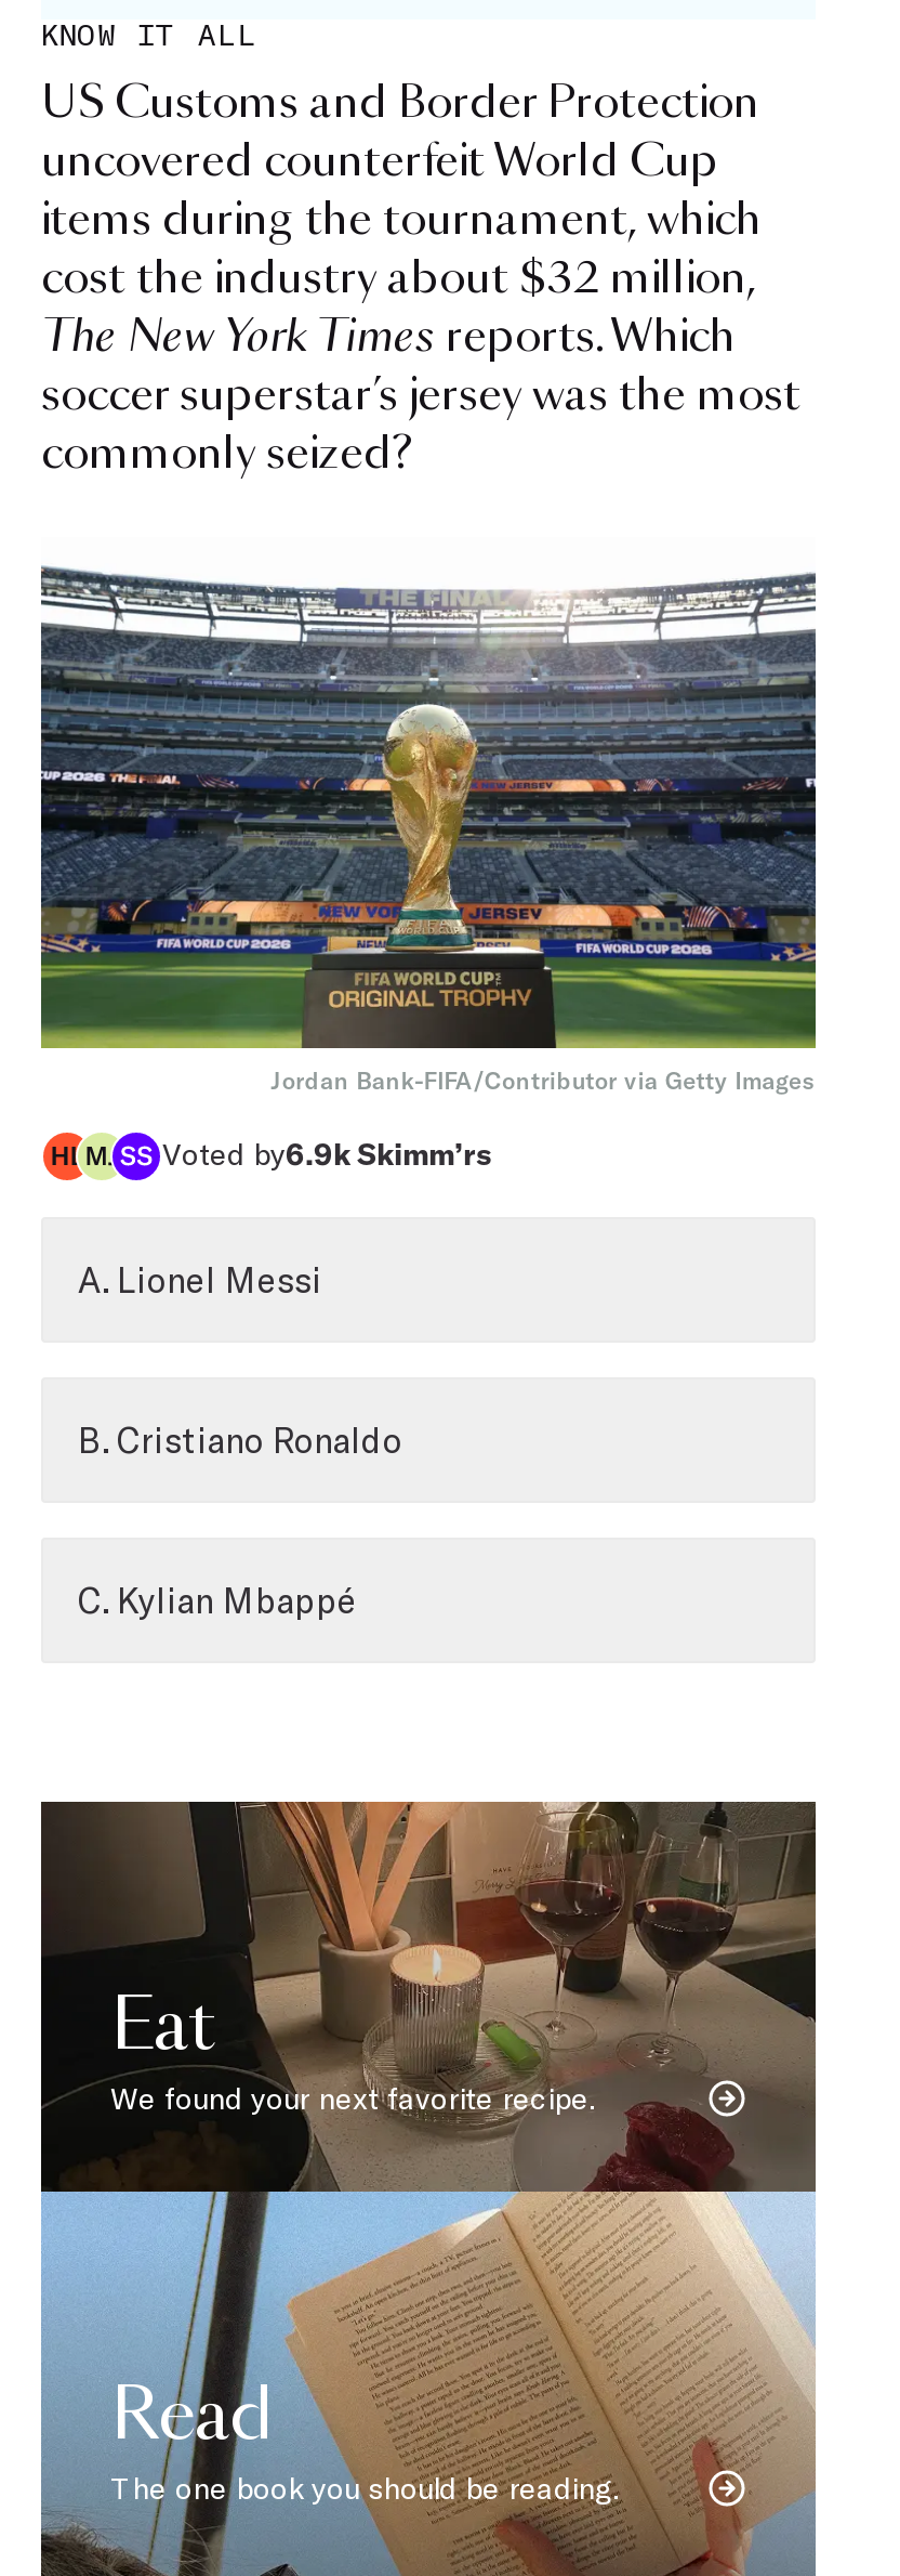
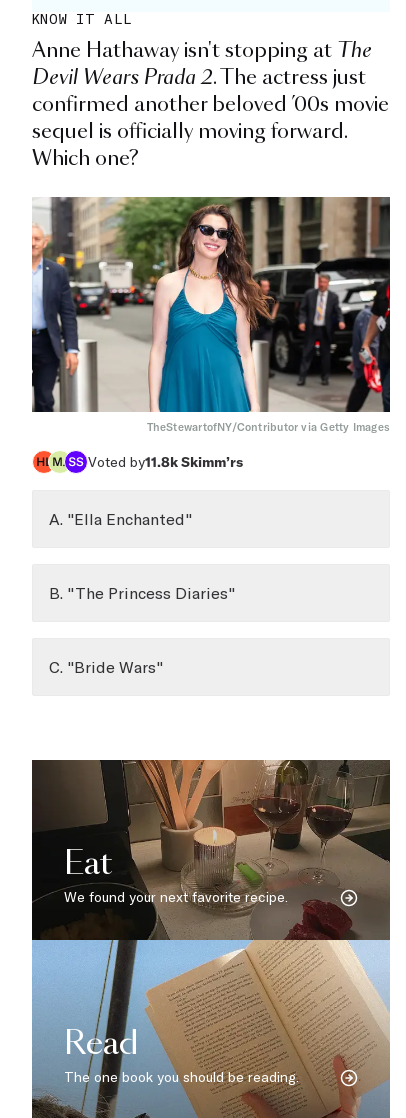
- US Customs and Border Protection
- uncovered counterfeit World Cup
- items during the tournament, which
- cost the industry about $32 million,
- The New York Times reports. Which
- soccer superstar’s jersey was the most
- commonly seized?
+ Anne Hathaway isn't stopping at The
+ Devil Wears Prada 2. The actress just
+ confirmed another beloved ’00s movie
+ sequel is officially moving forward.
+ Which one?

- [image]
- Jordan Bank-FIFA/Contributor via Getty Images
+ [image]
+ TheStewartofNY/Contributor via Getty Images

- Voted by6.9kSkimm’rs
+ Voted by11.8kSkimm’rs

- A. Lionel Messi
+ A. "Ella Enchanted"

- B. Cristiano Ronaldo
+ B. "The Princess Diaries"

- C. Kylian Mbappé
+ C. "Bride Wars"
